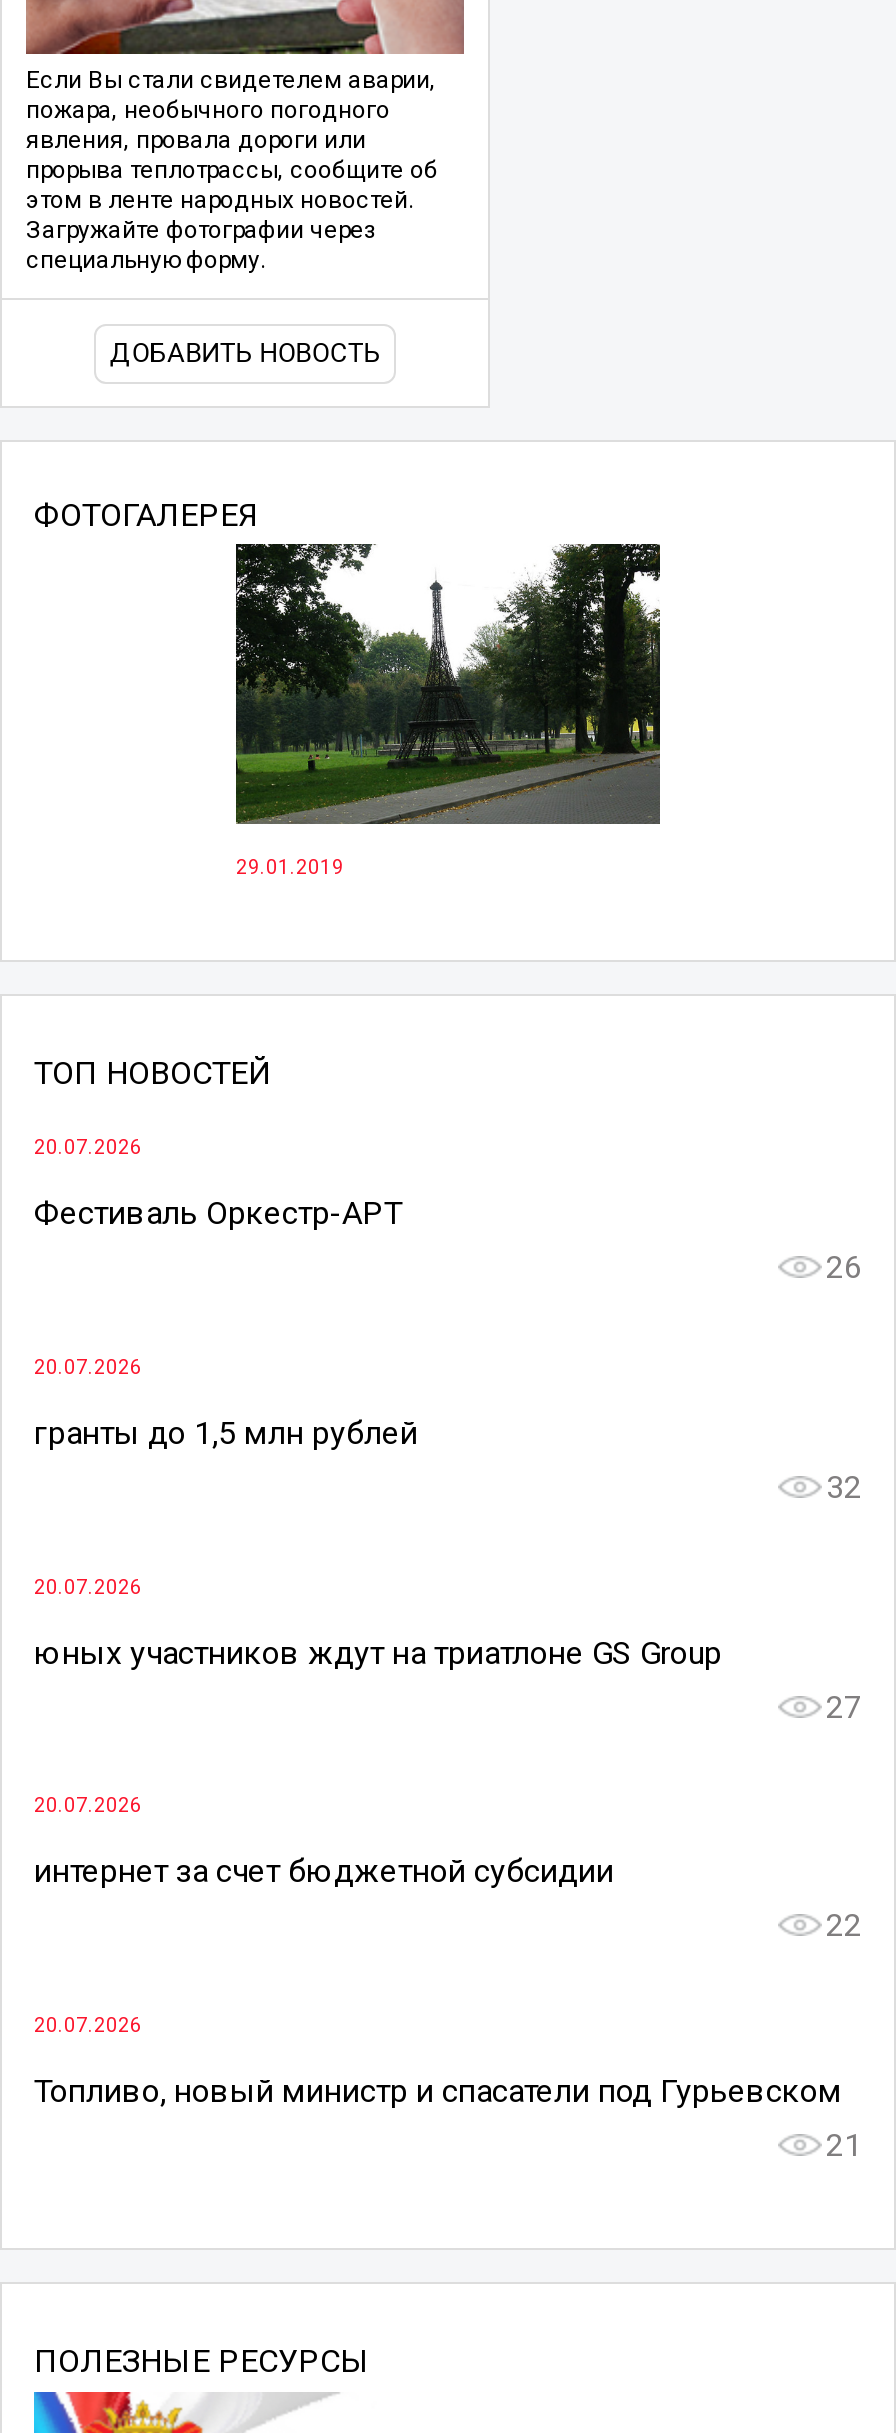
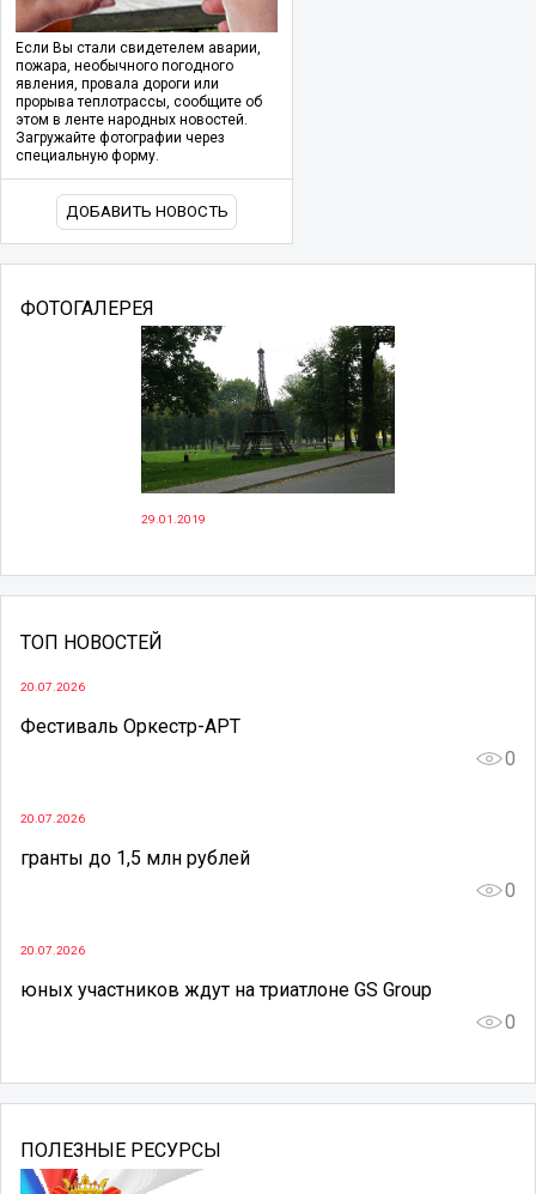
- 26
+ 0

- 32
+ 0

- 27
- 20.07.2026
- интернет за счет бюджетной субсидии
- 22
- 20.07.2026
- Топливо, новый министр и спасатели под Гурьевском
- 21
+ 0
